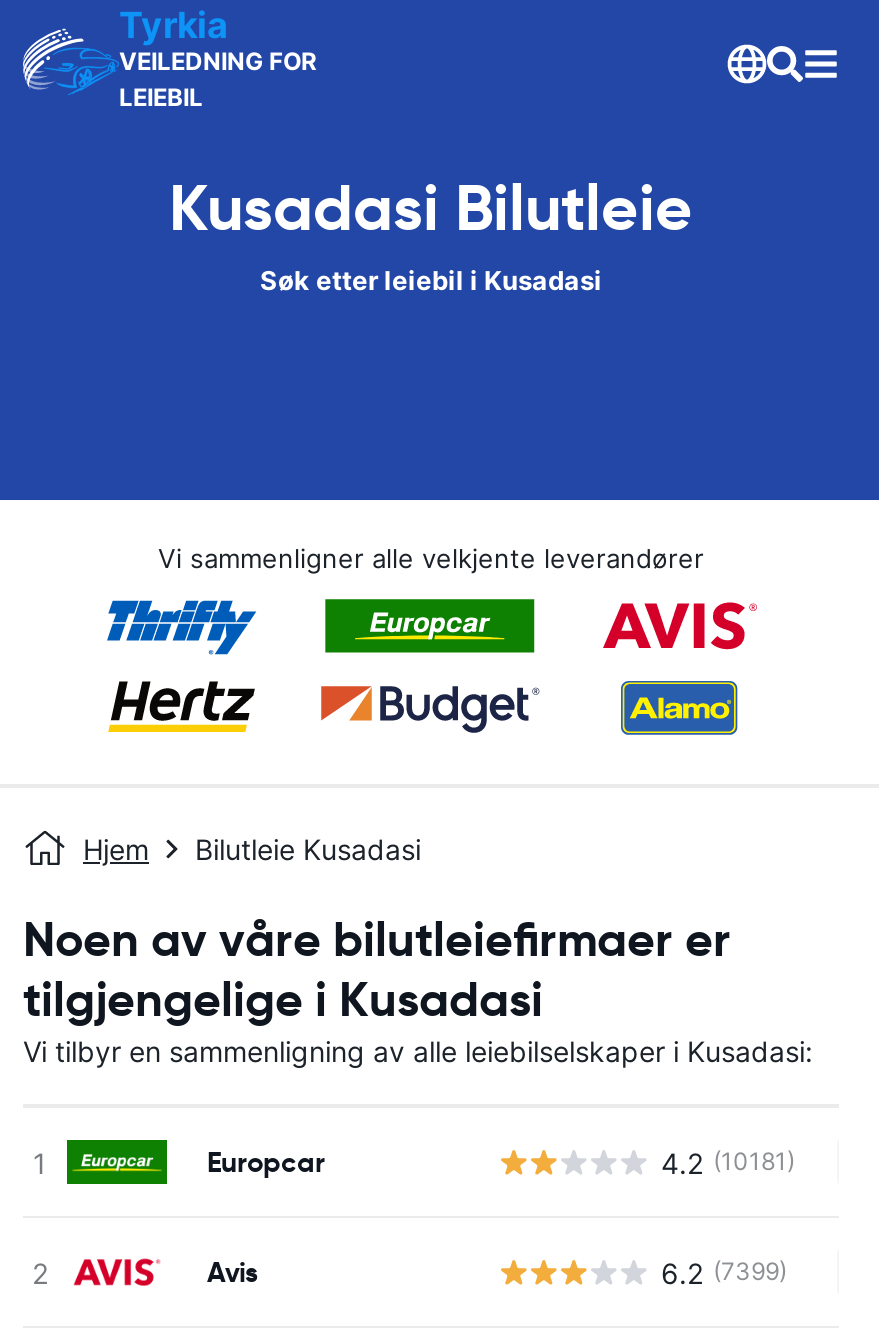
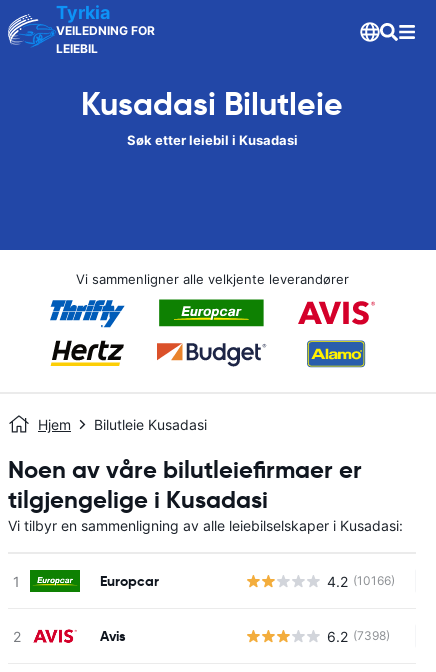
- 4.2 (10181)
+ 4.2 (10166)

- 6.2 (7399)
+ 6.2 (7398)
